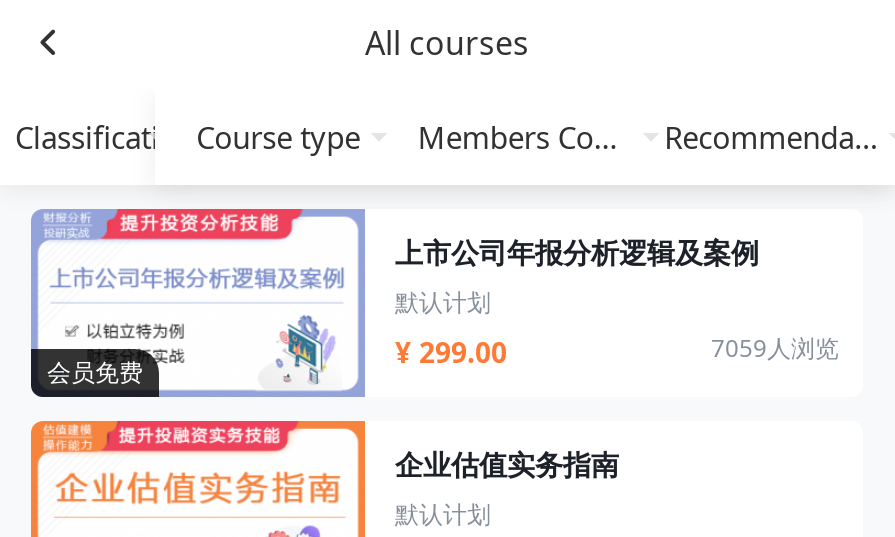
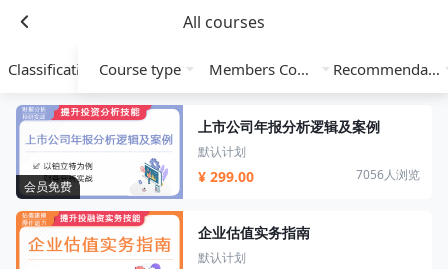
- 7059人浏览
+ 7056人浏览
